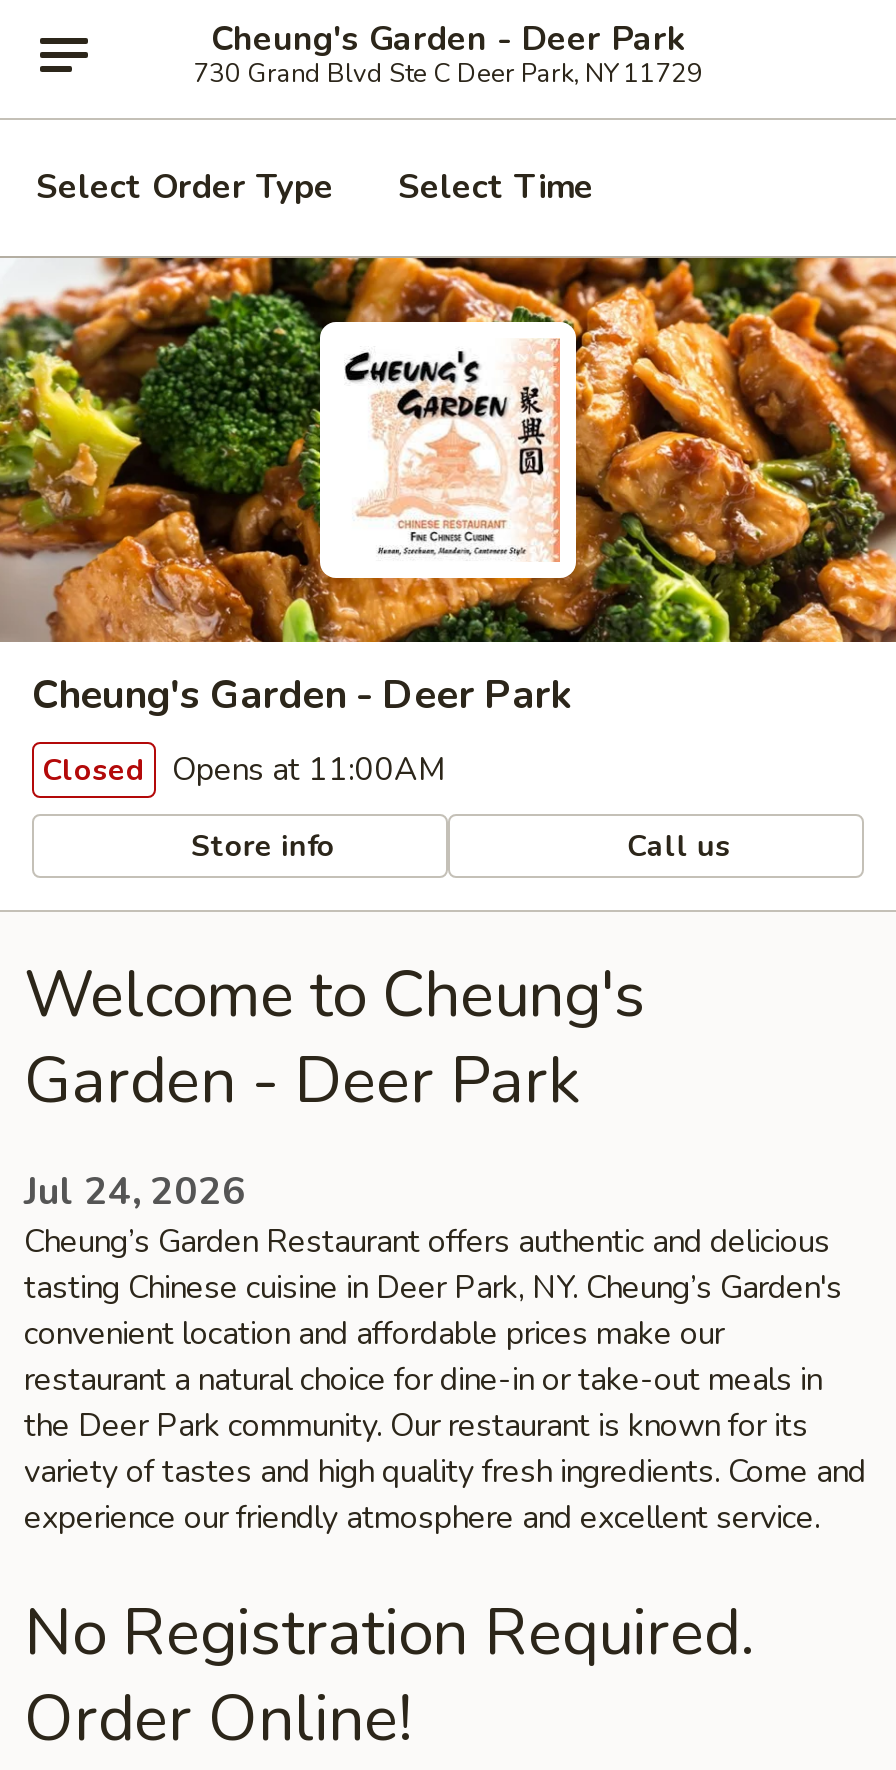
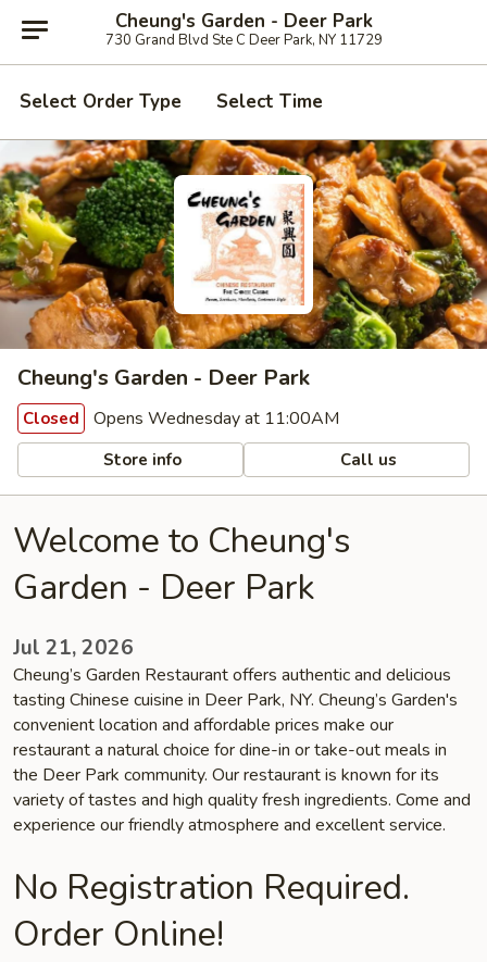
- Closed Opens at 11:00AM
+ Closed Opens Wednesday at 11:00AM

- Jul 24, 2026
+ Jul 21, 2026
